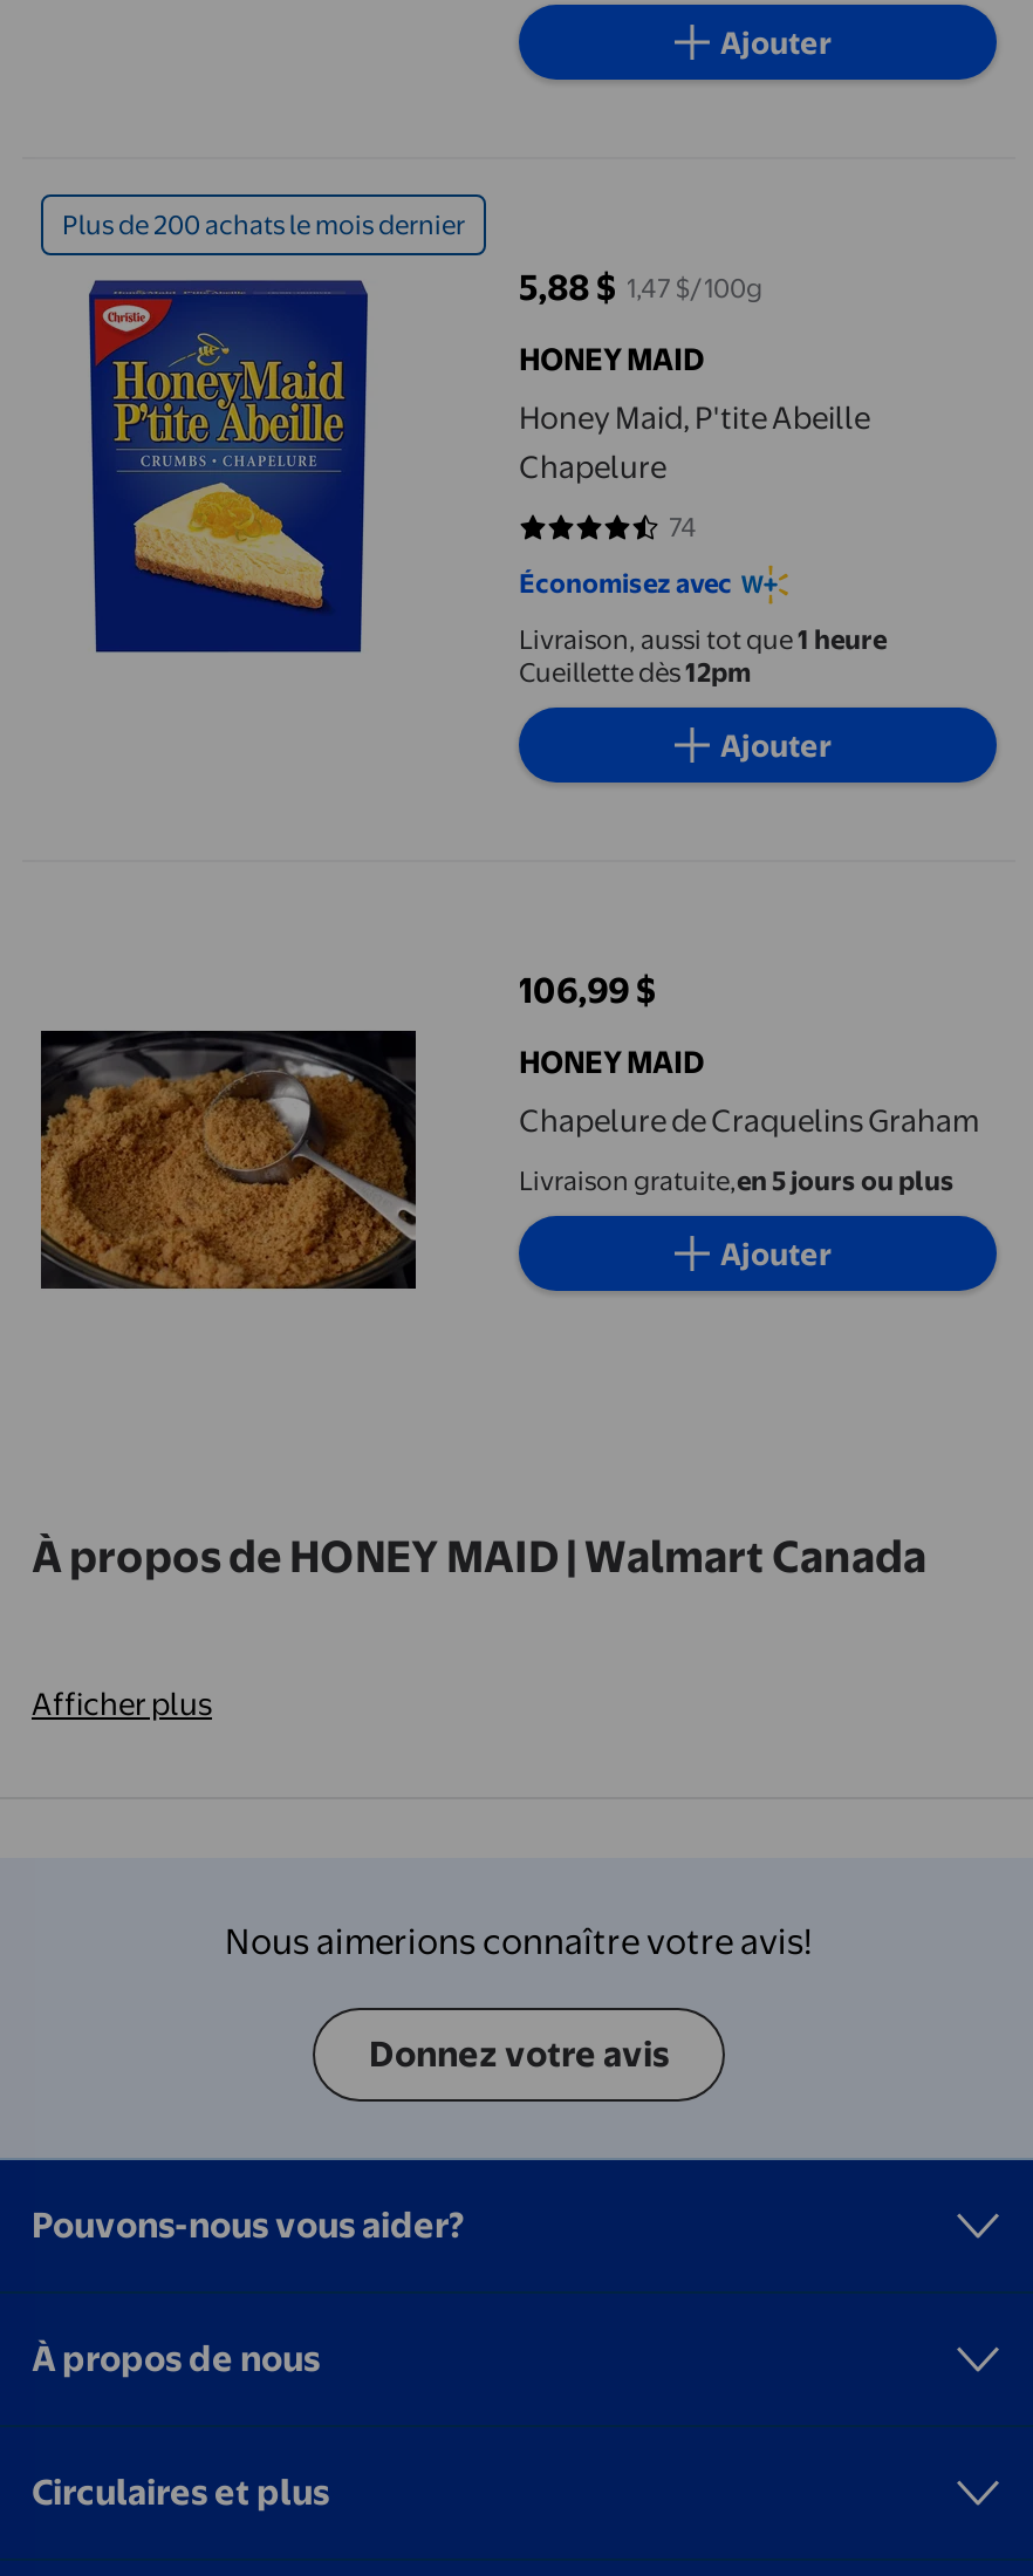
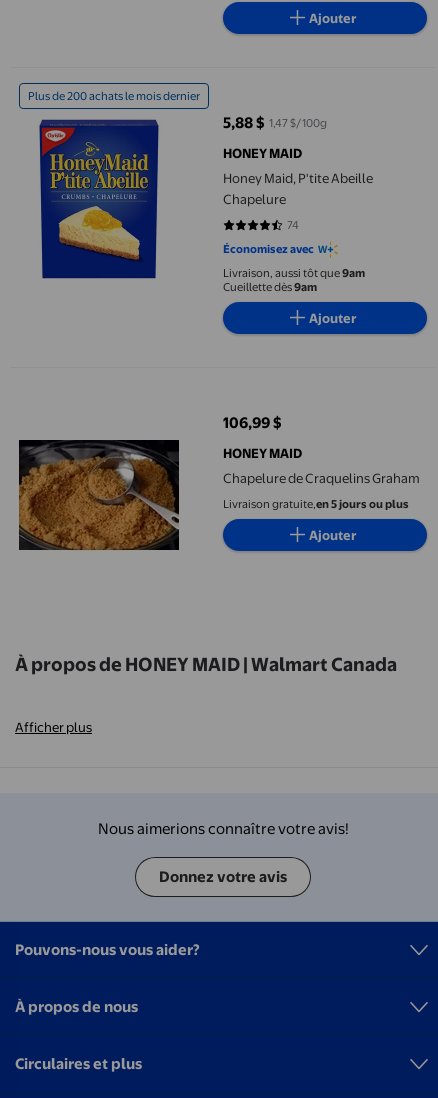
- Livraison, aussi tot que 1 heure
- Cueillette dès 12pm
+ Livraison, aussi tôt que 9am
+ Cueillette dès 9am
